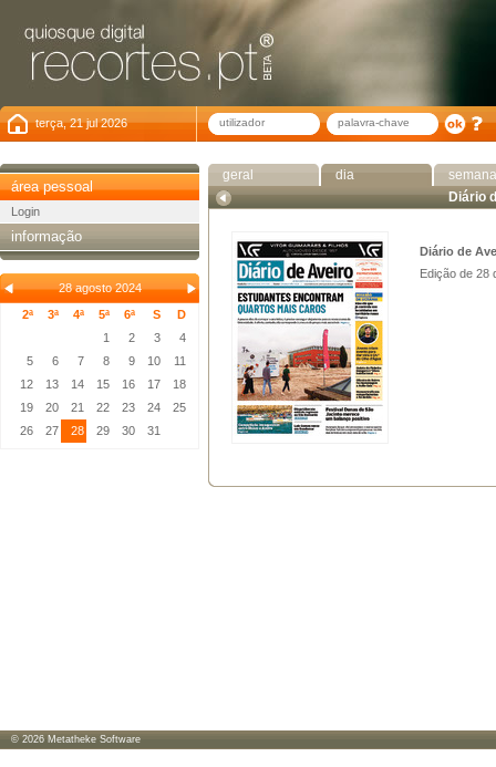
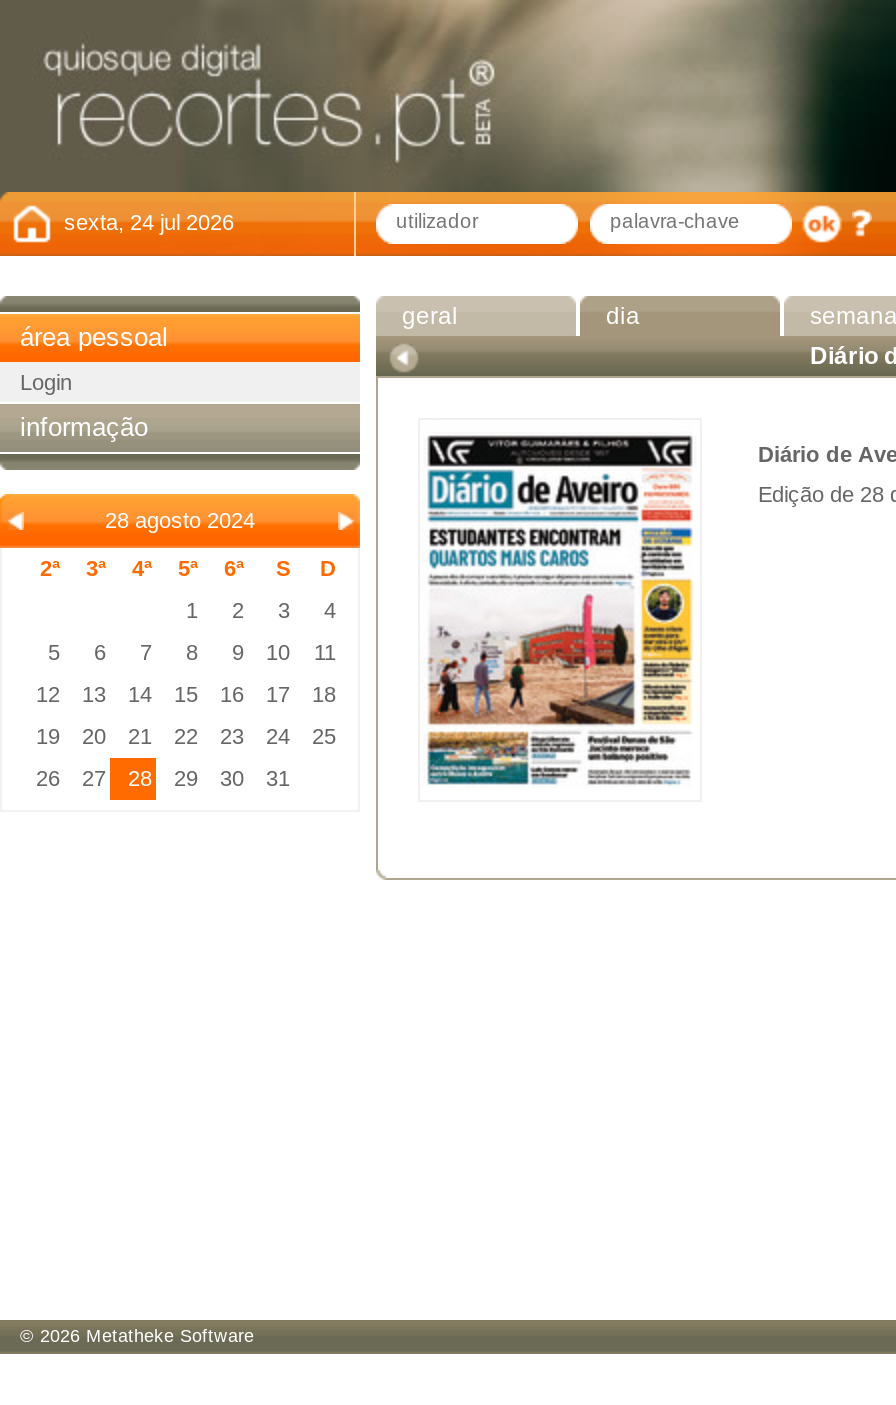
- terça, 21 jul 2026
+ sexta, 24 jul 2026
